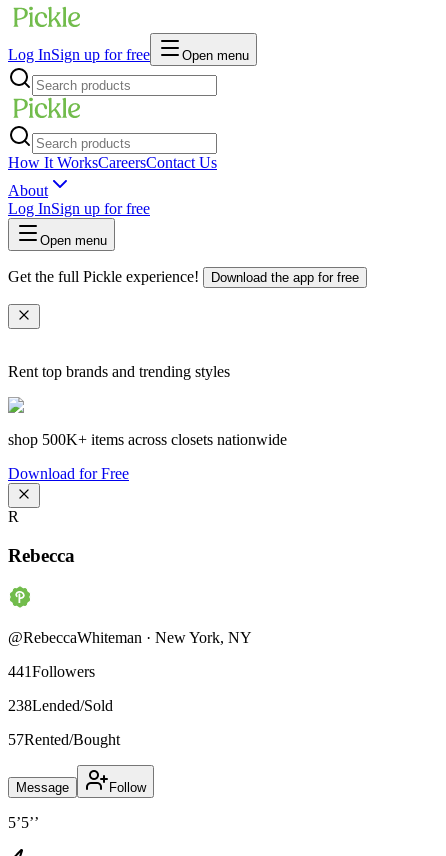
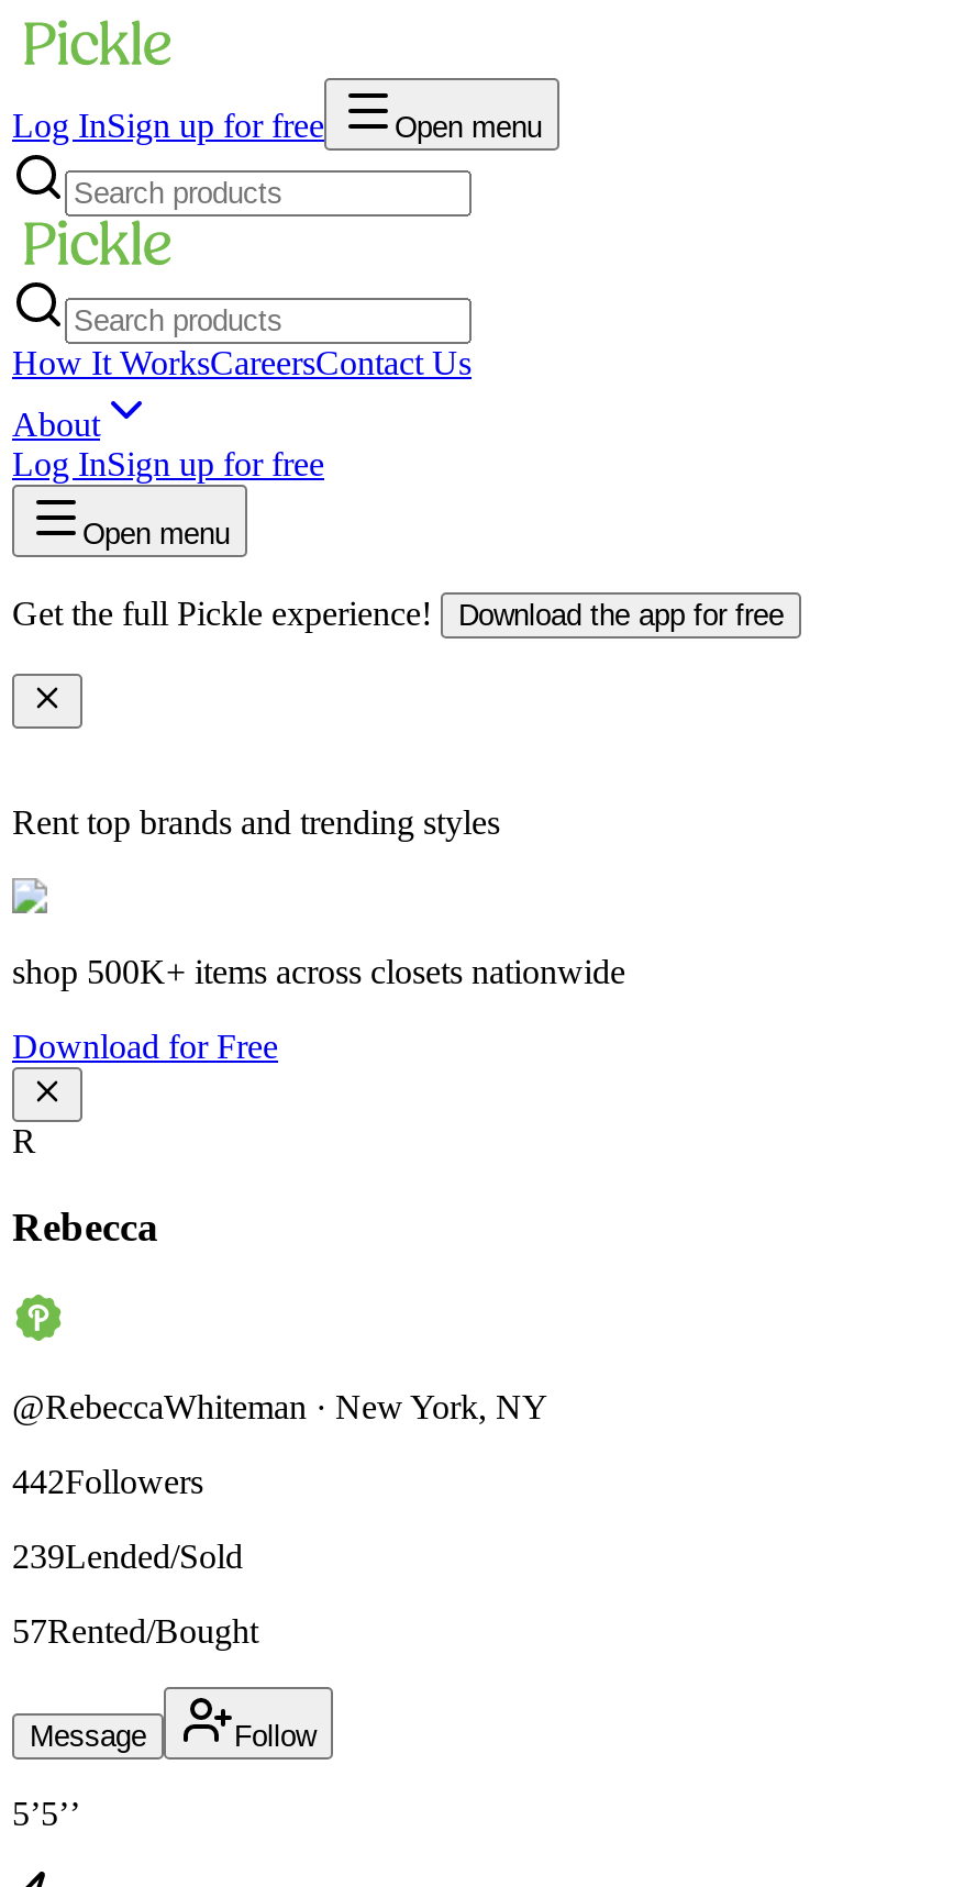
- 441Followers
+ 442Followers

- 238Lended/Sold
+ 239Lended/Sold
